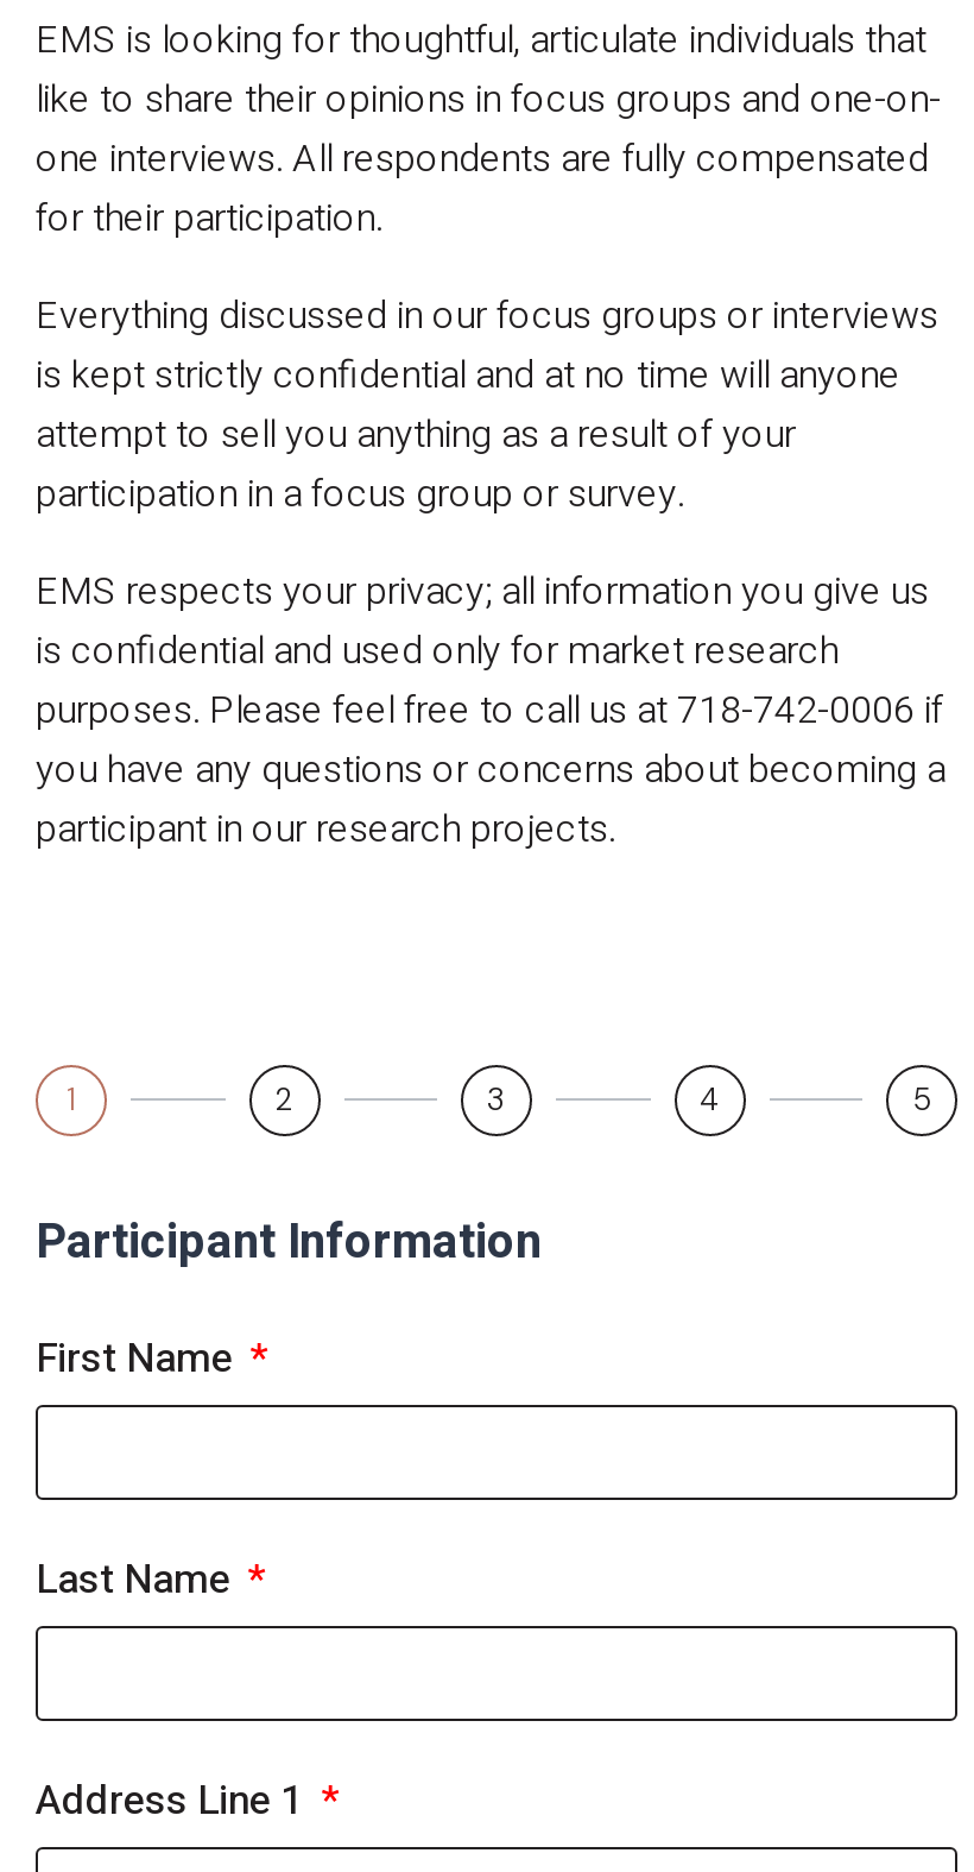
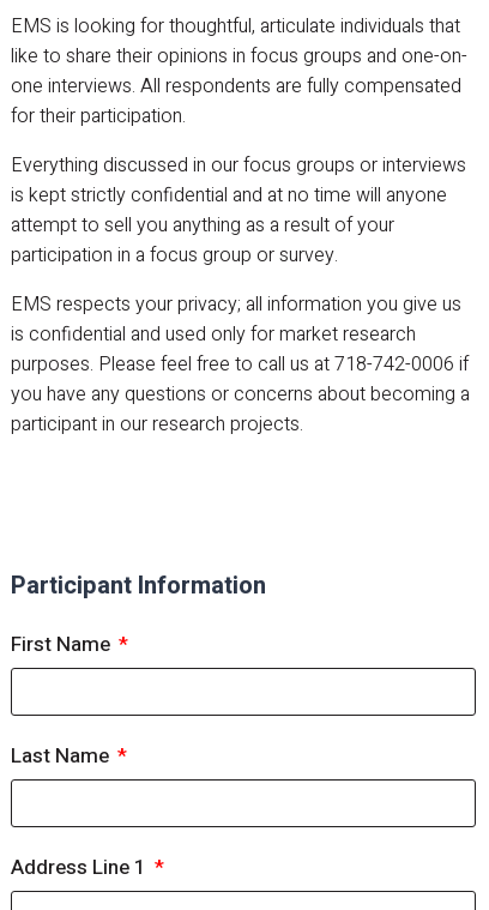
- 1
- 2
- 3
- 4
- 5
